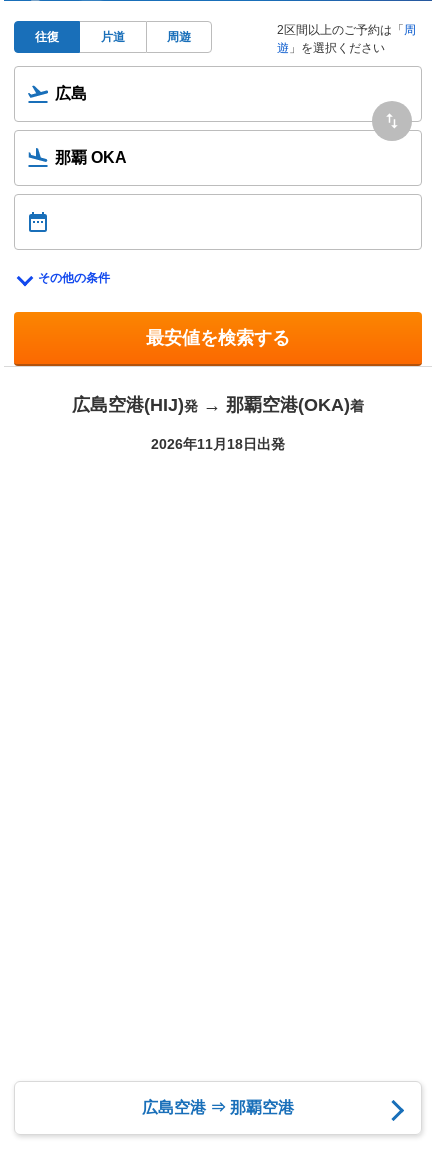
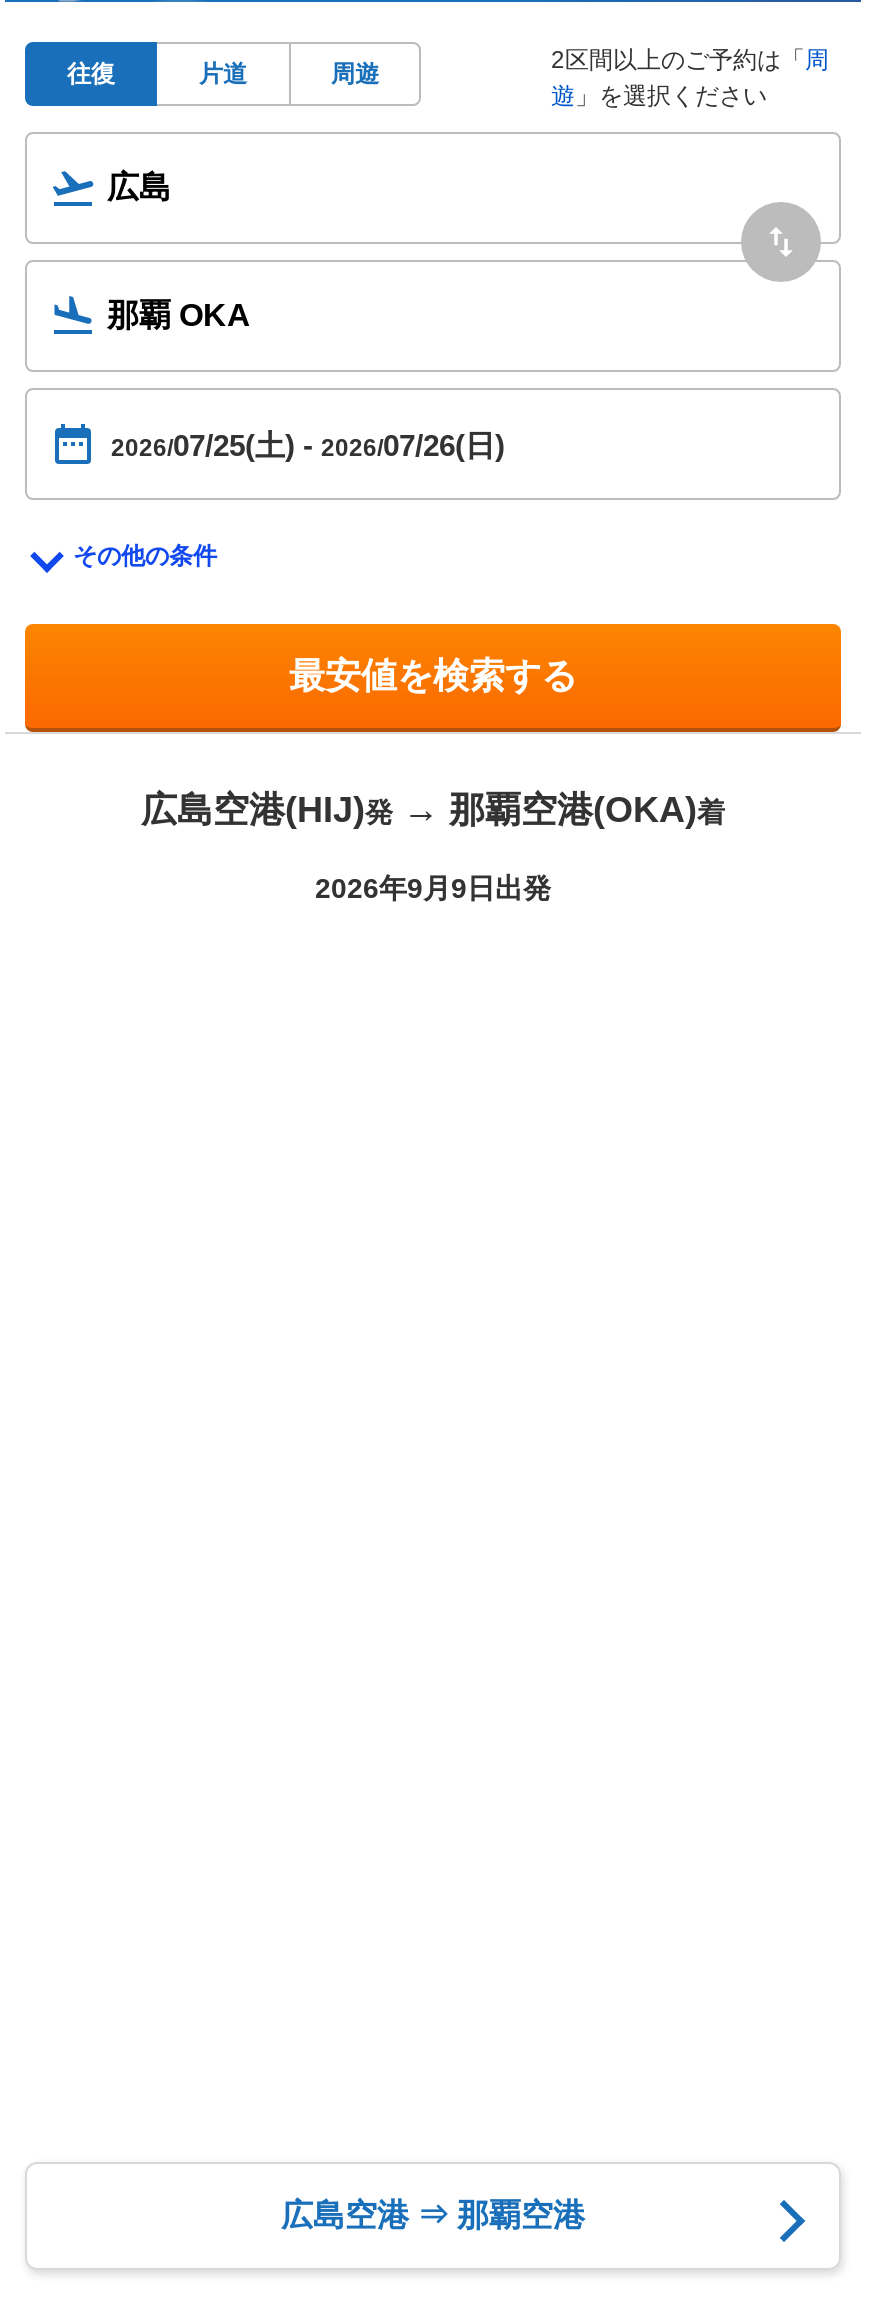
+ 2026/07/25(土) - 2026/07/26(日)

- 2026年11月18日出発
+ 2026年9月9日出発
